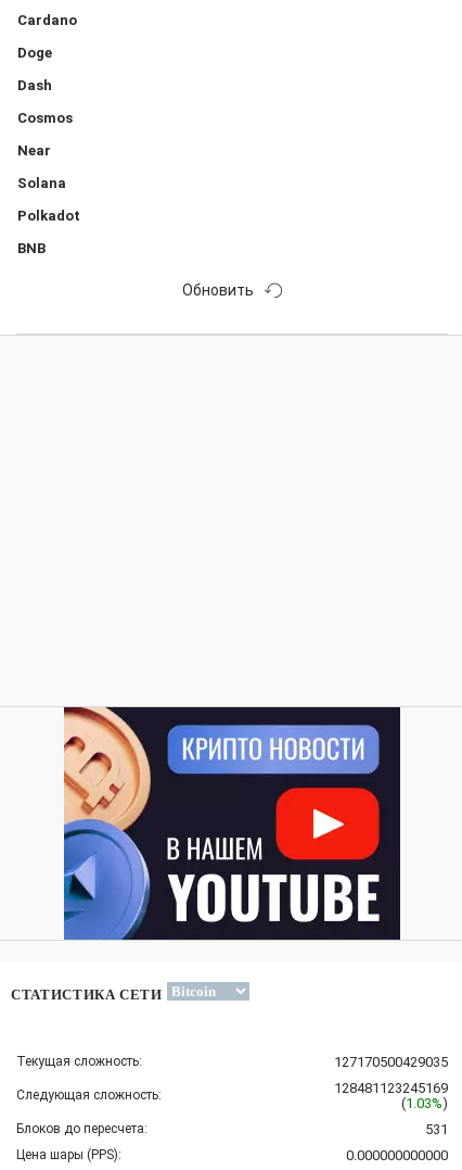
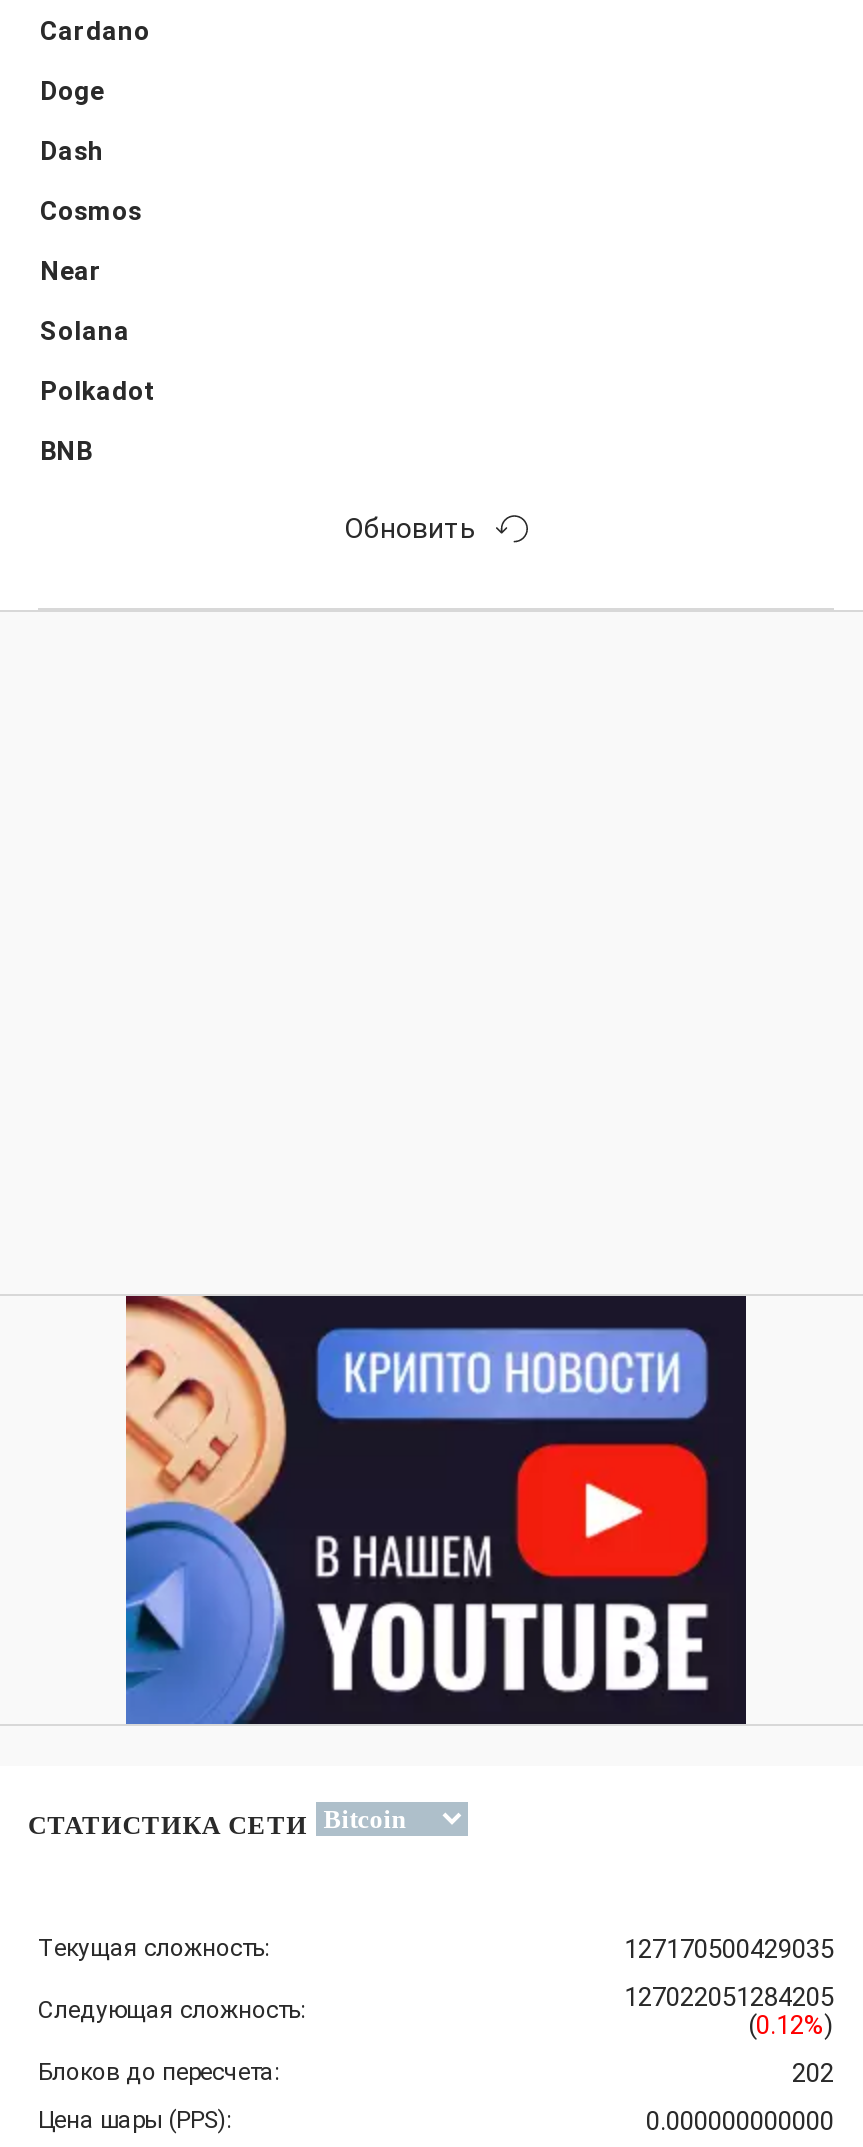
- 128481123245169
+ 127022051284205

- (1.03%)
+ (0.12%)

- 531
+ 202
